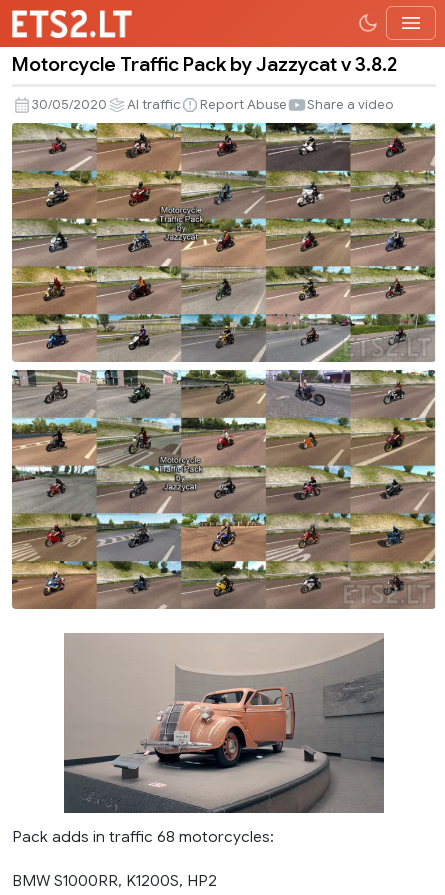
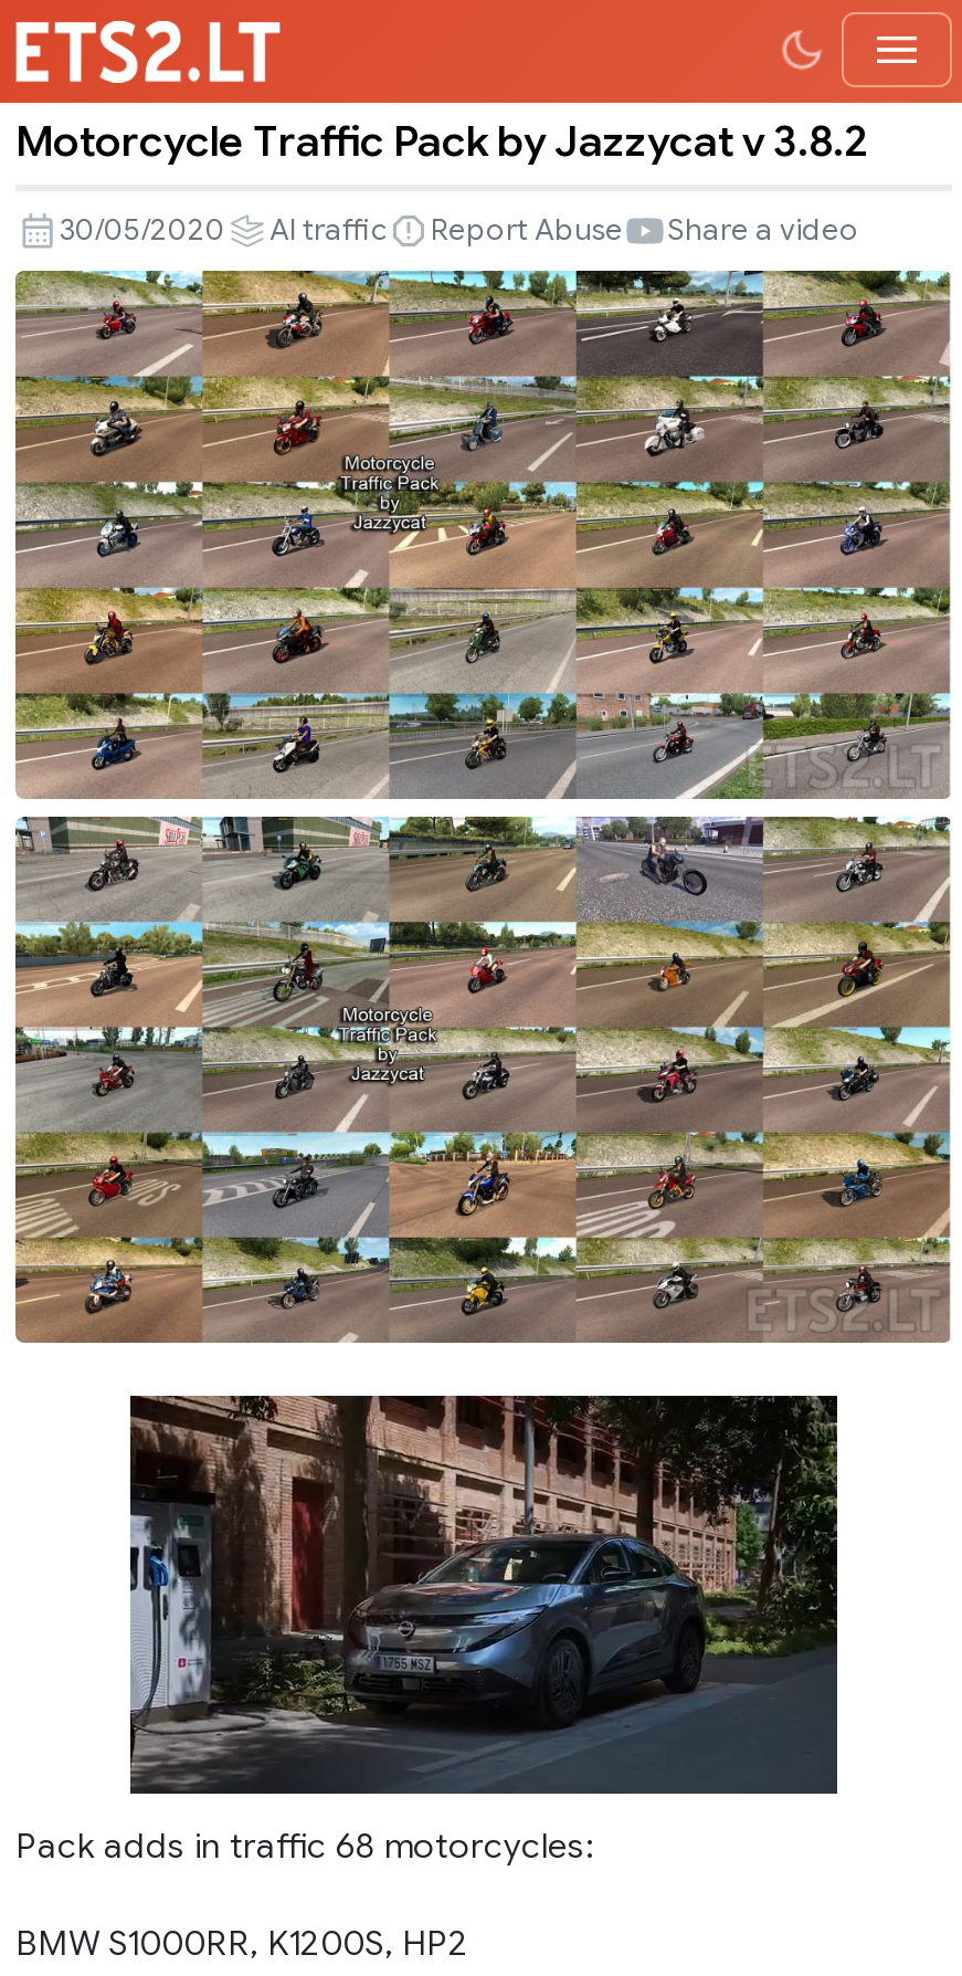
- [image]
+ [image]
